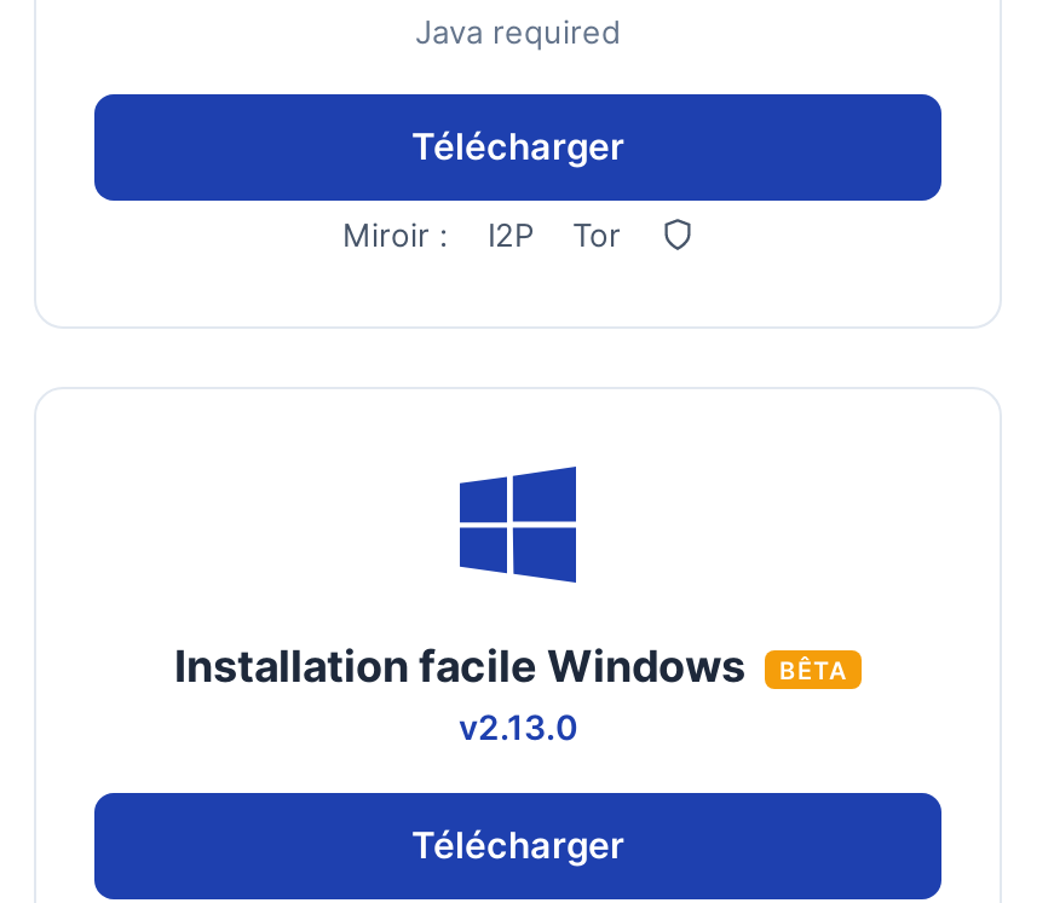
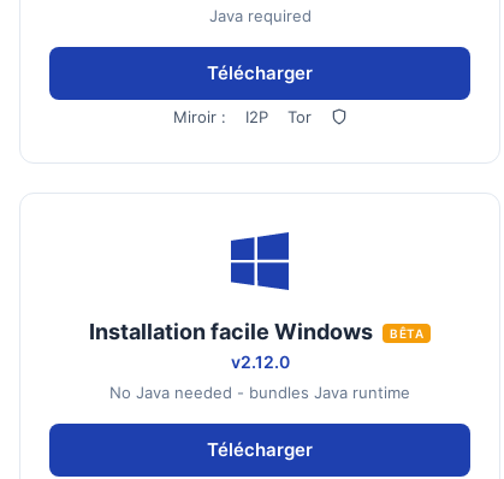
- v2.13.0
+ v2.12.0
+ No Java needed - bundles Java runtime
